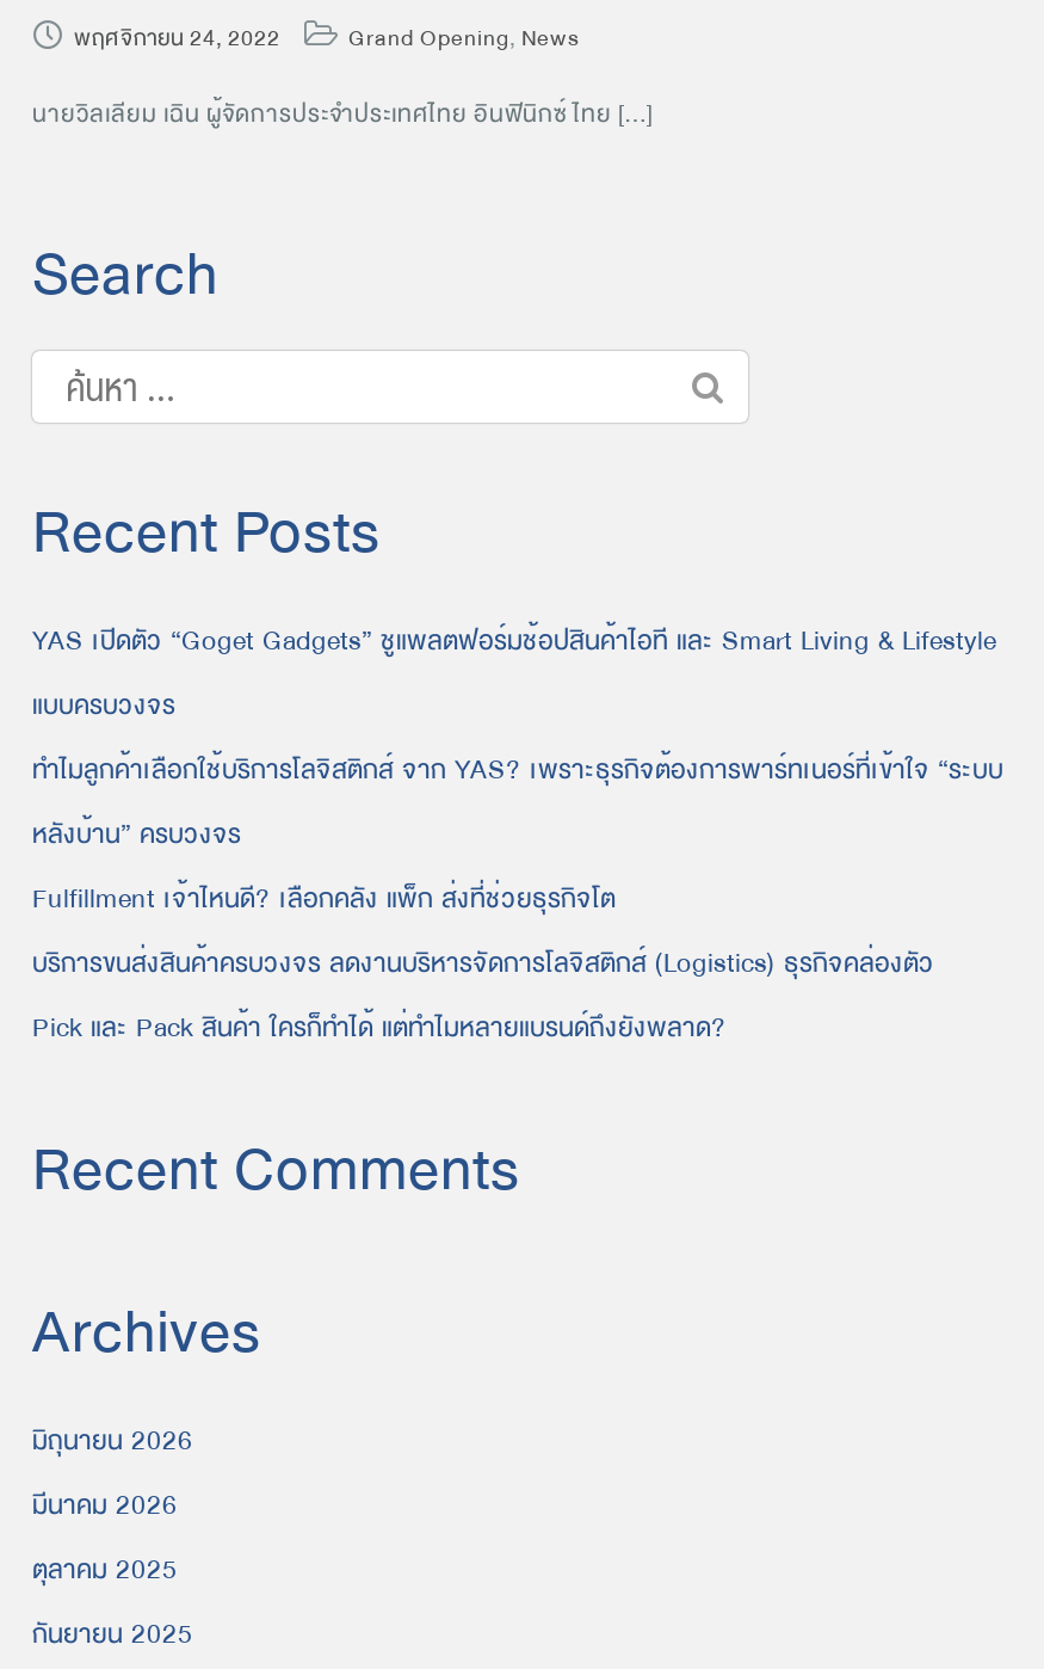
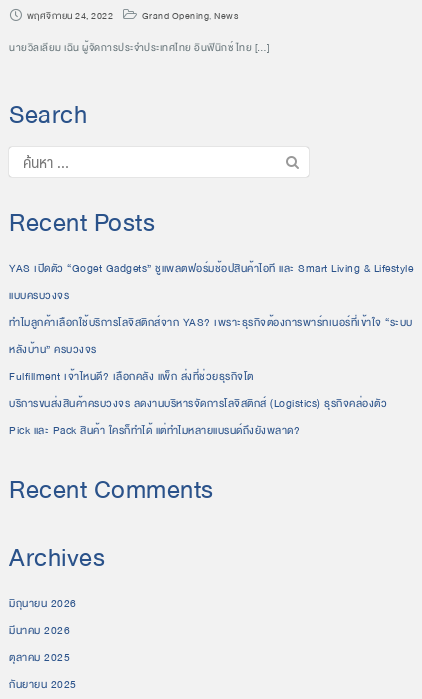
- ทำไมลูกค้าเลือกใช้บริการโลจิสติกส์ จาก YAS? เพราะธุรกิจต้องการพาร์ทเนอร์ที่เข้าใจ “ระบบ
+ ทำไมลูกค้าเลือกใช้บริการโลจิสติกส์จาก YAS? เพราะธุรกิจต้องการพาร์ทเนอร์ที่เข้าใจ “ระบบ
